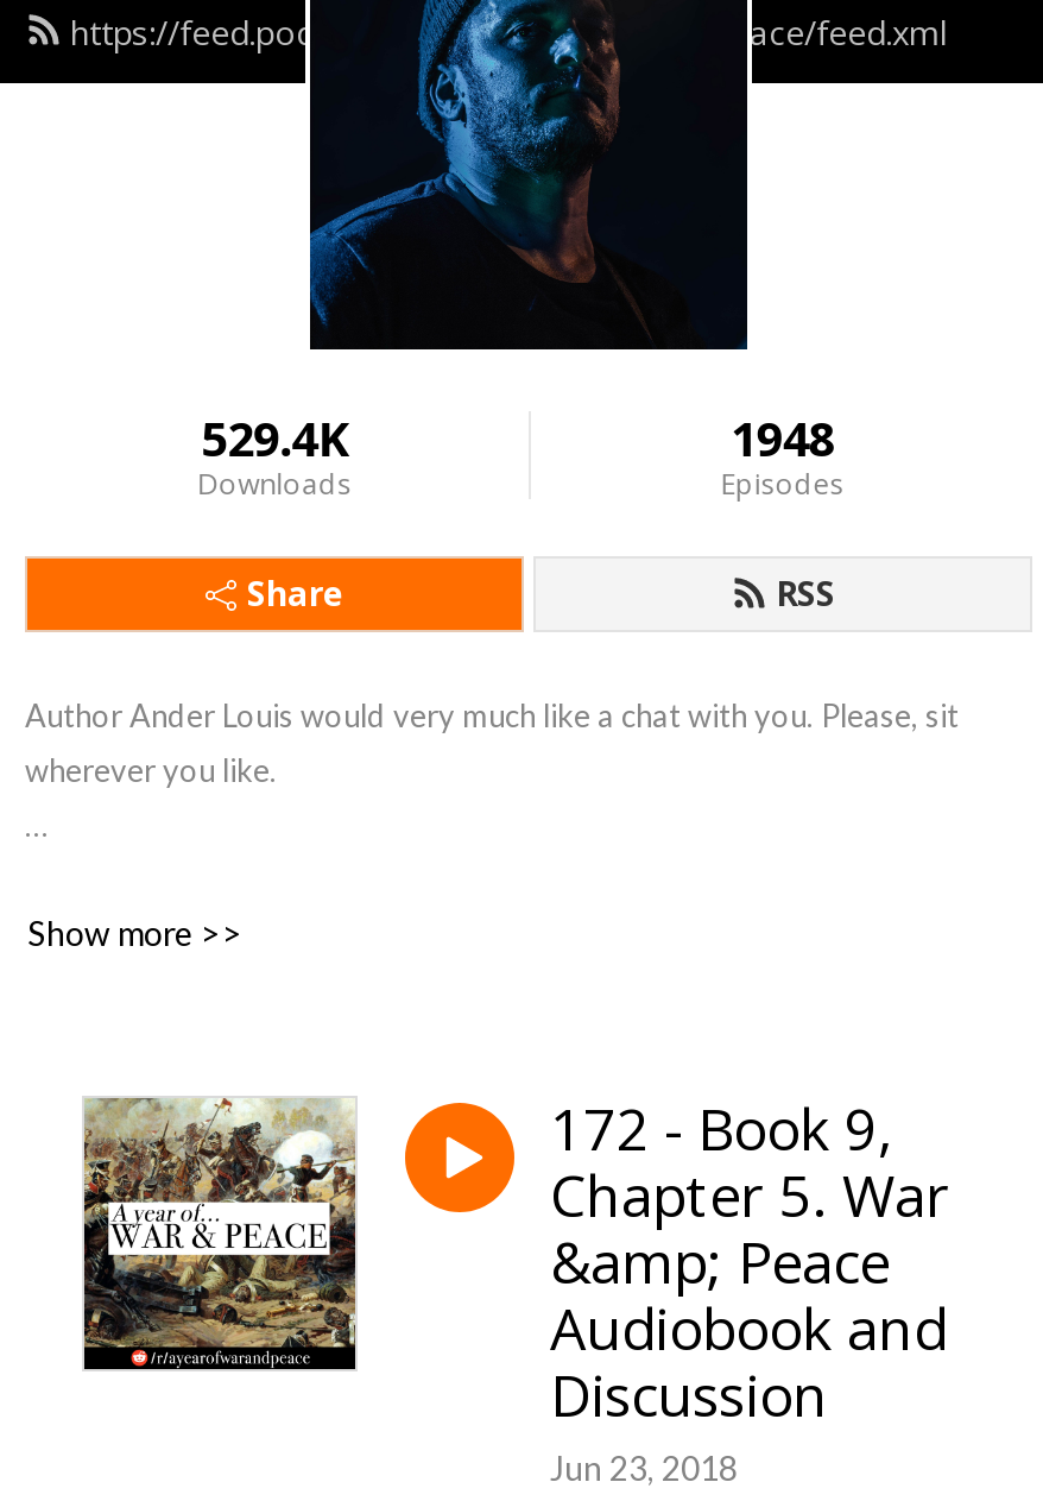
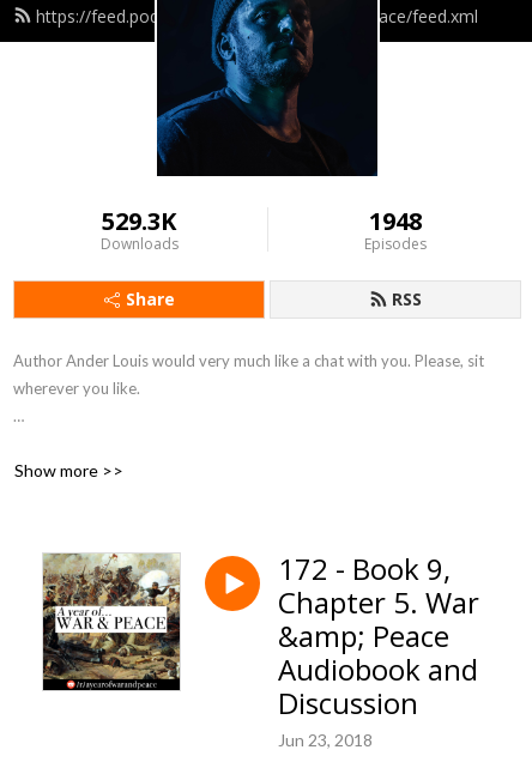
- 529.4K
+ 529.3K
